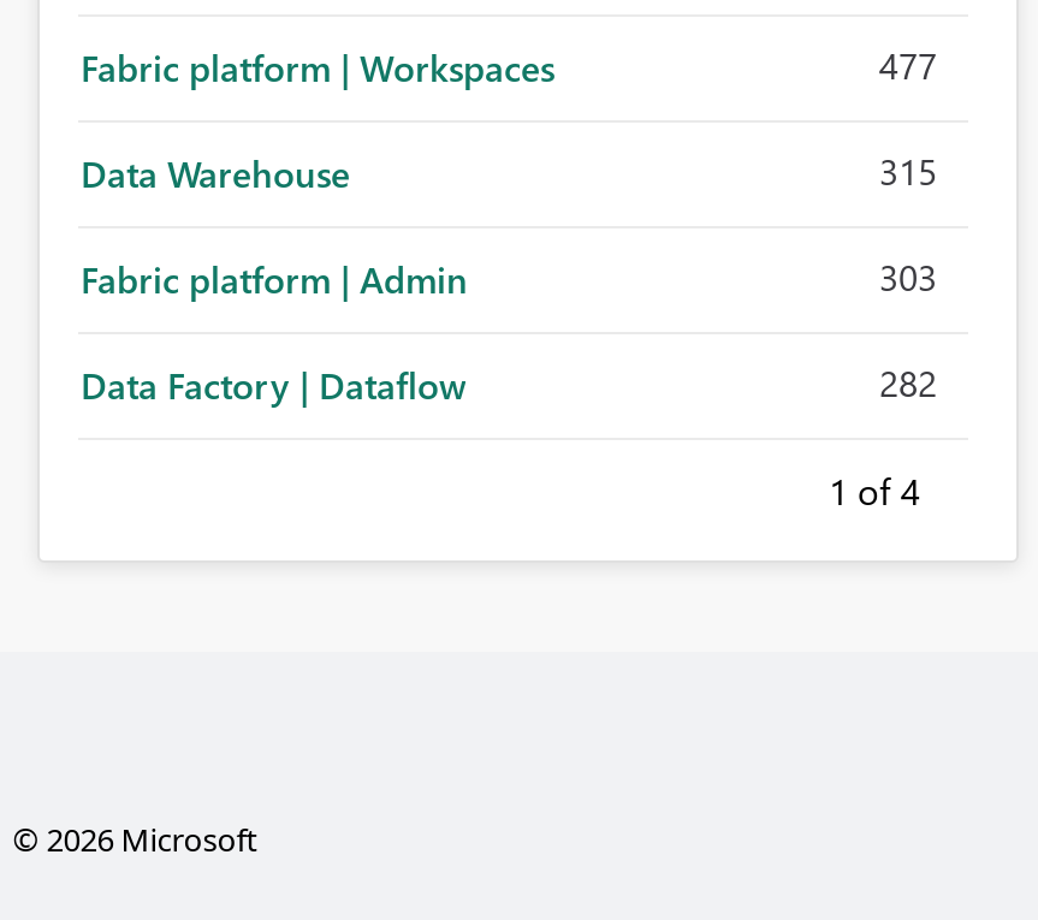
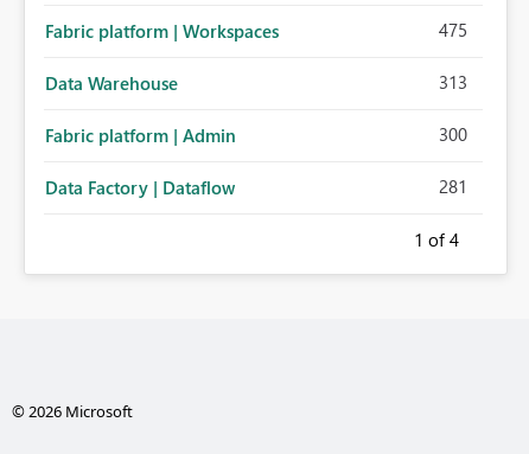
- 477
+ 475

- 315
+ 313

- 303
+ 300

- 282
+ 281
